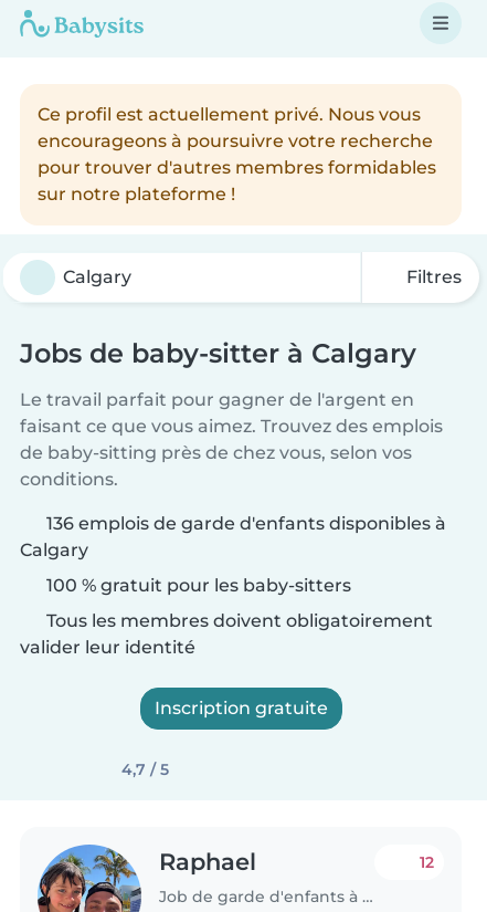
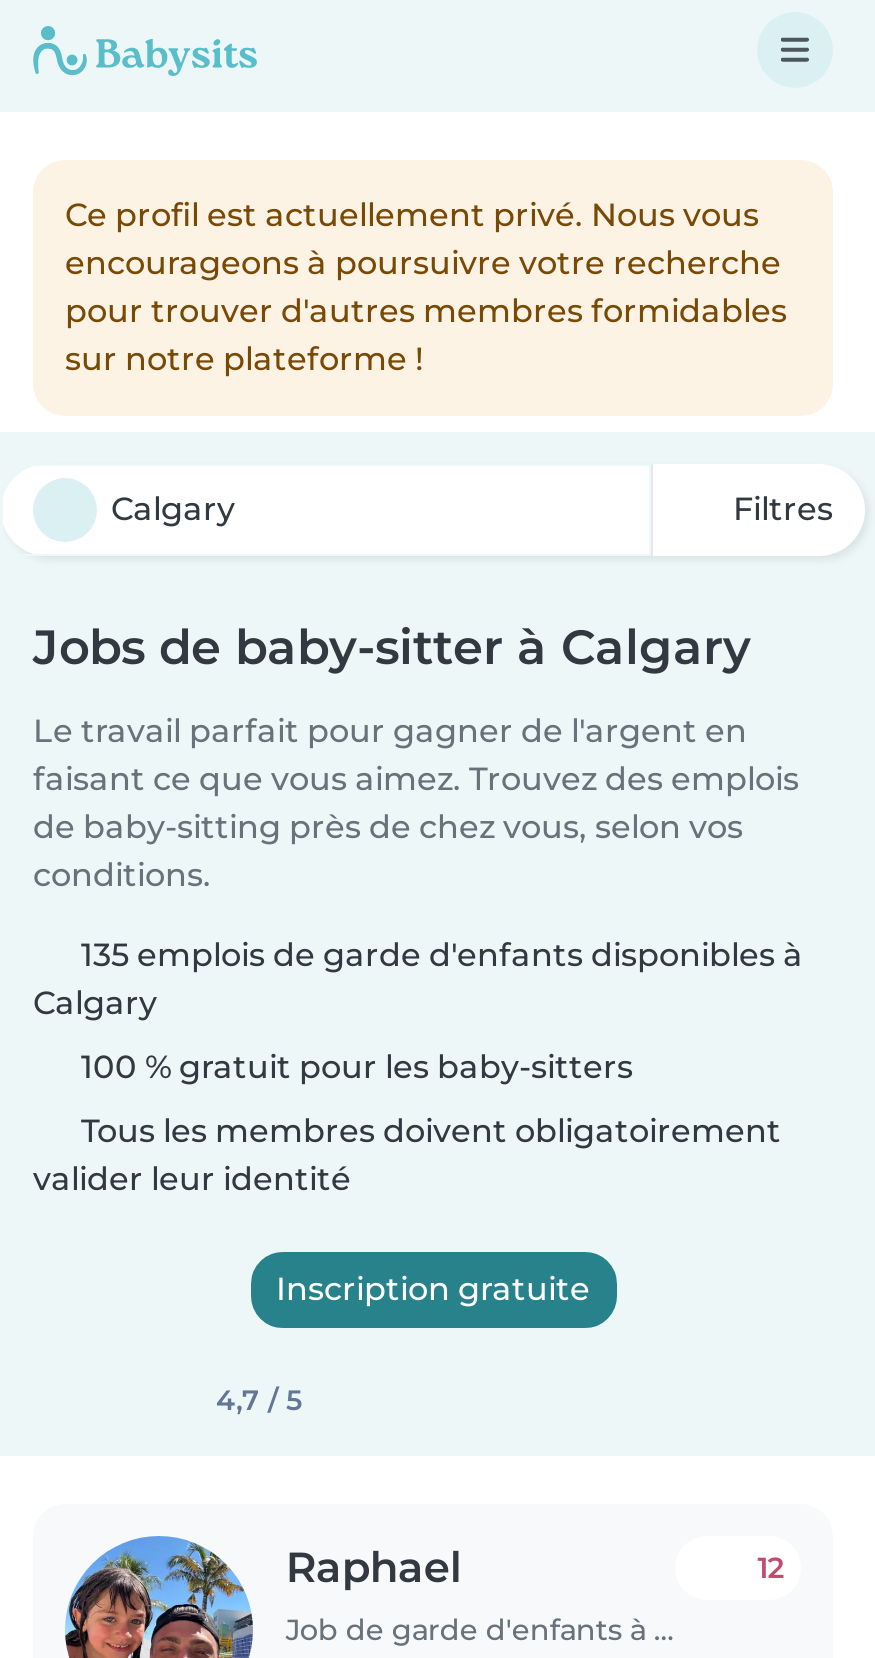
- 136 emplois de garde d'enfants disponibles à
+ 135 emplois de garde d'enfants disponibles à
